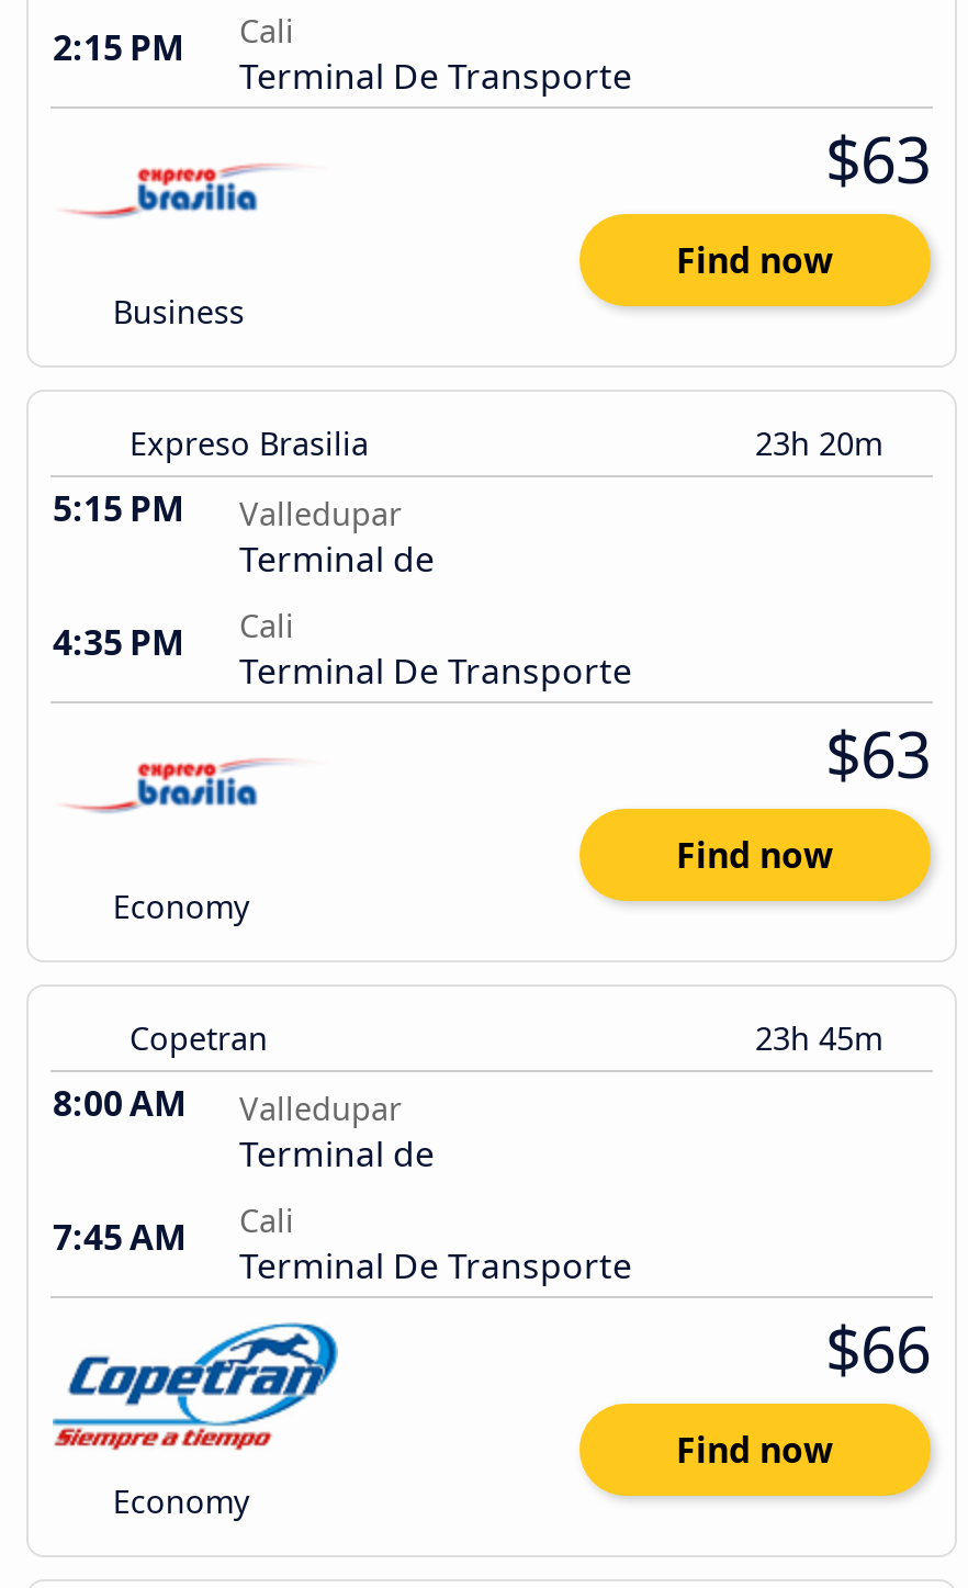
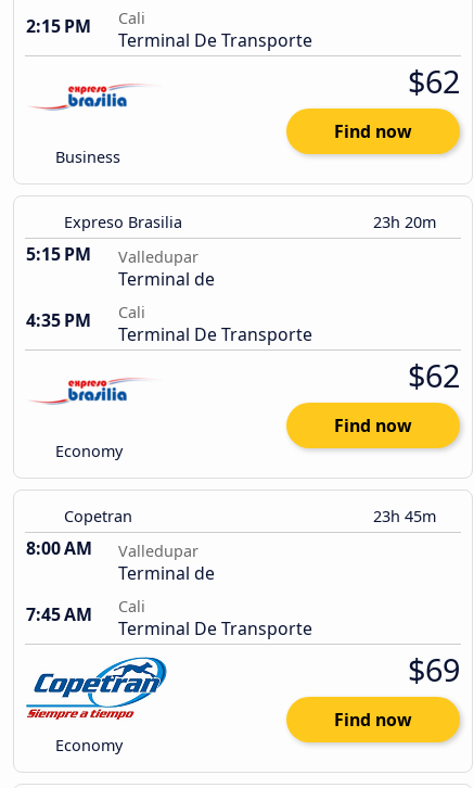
- $63
+ $62

- $63
+ $62

- $66
+ $69
